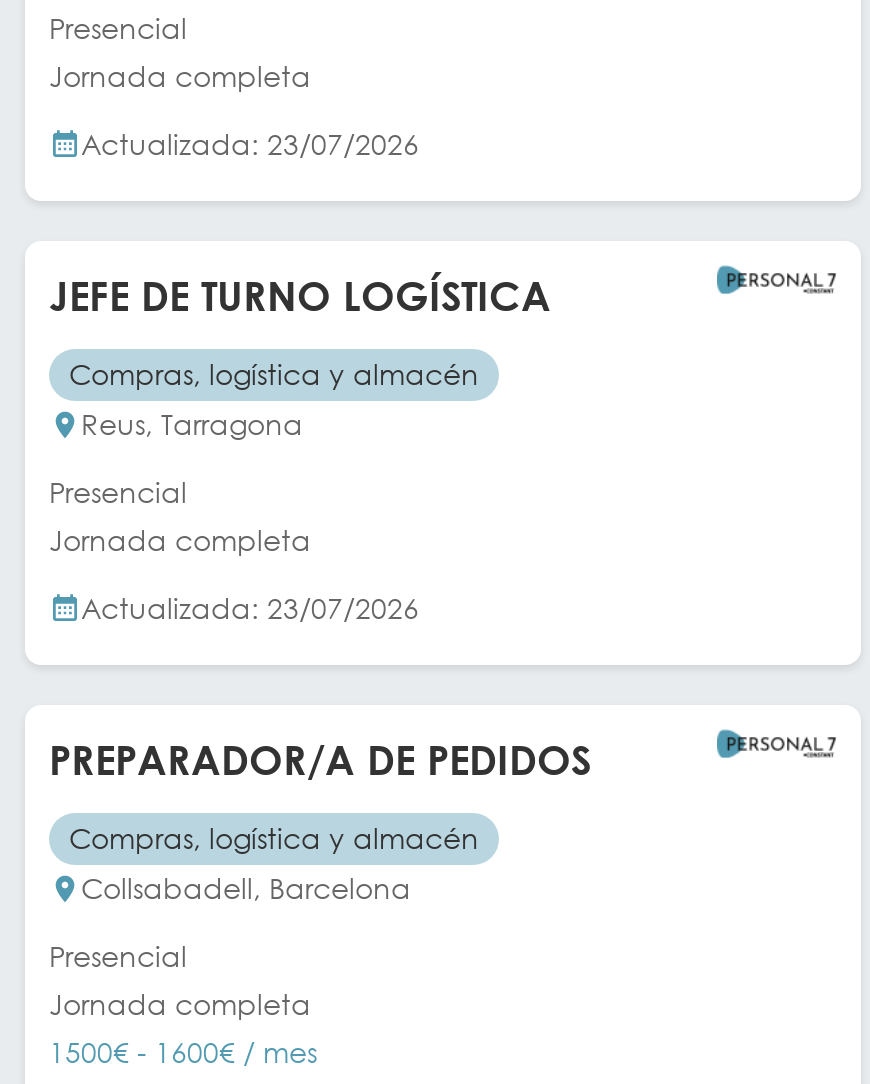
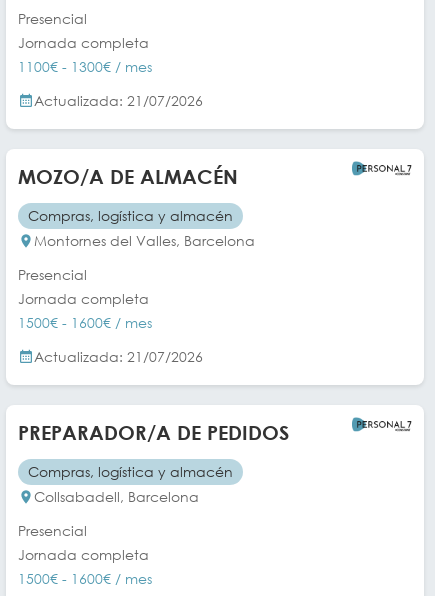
- Actualizada: 23/07/2026
- JEFE DE TURNO LOGÍSTICA
+ 1100€ - 1300€ / mes
+ Actualizada: 21/07/2026
+ MOZO/A DE ALMACÉN

- Reus, Tarragona
+ Montornes del Valles, Barcelona

- Actualizada: 23/07/2026
+ 1500€ - 1600€ / mes
+ Actualizada: 21/07/2026
